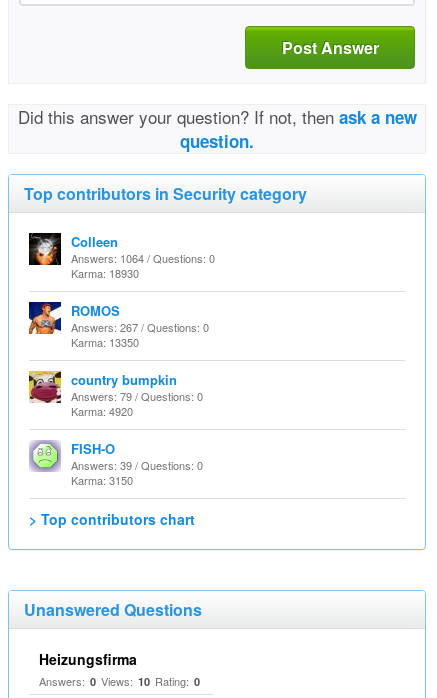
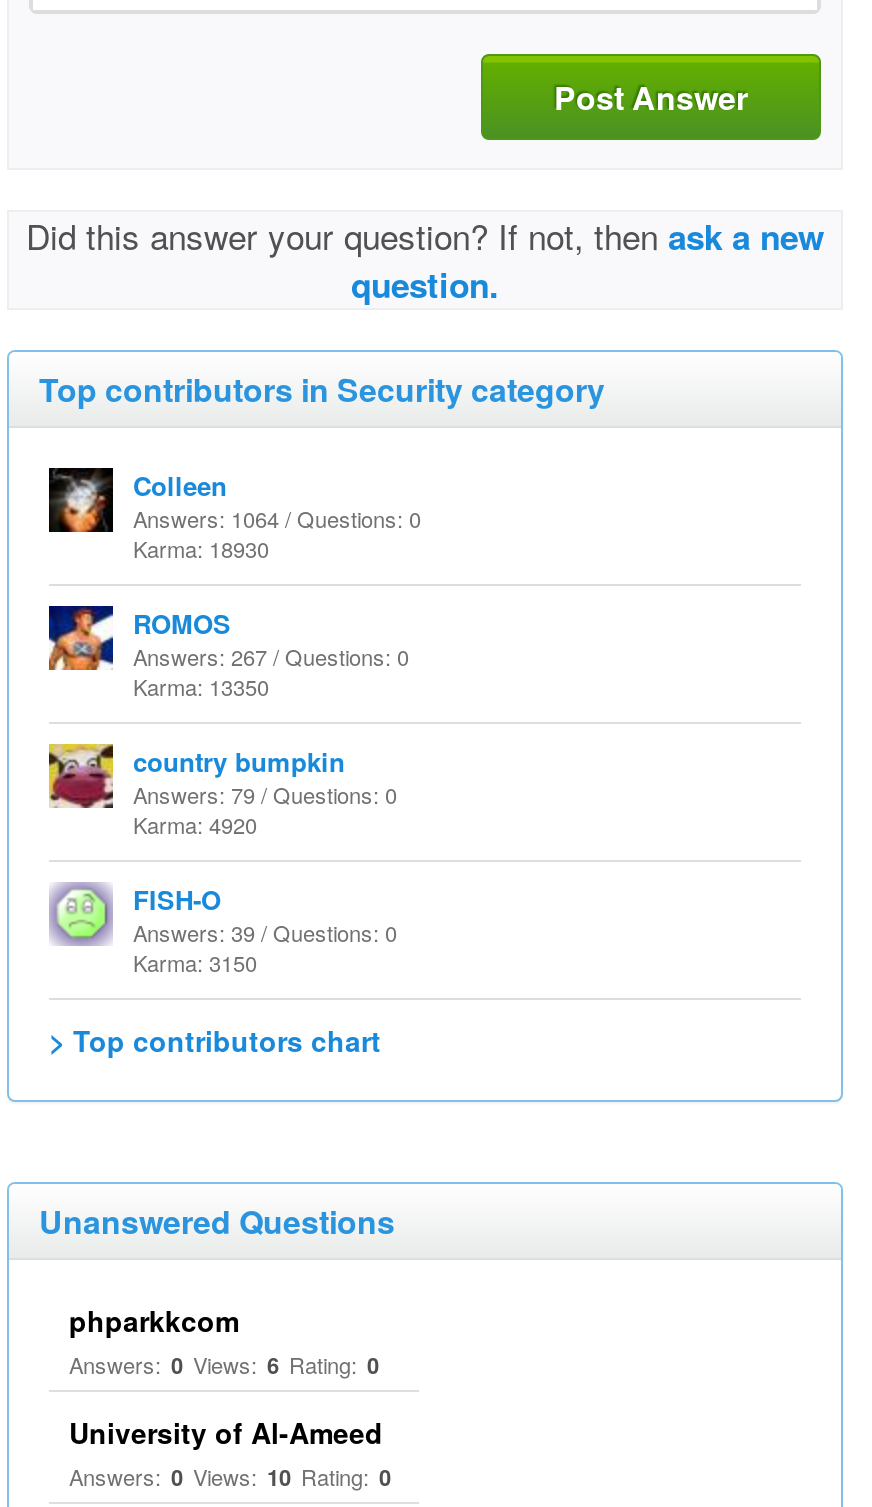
- Heizungsfirma
+ phparkkcom
+ Answers: 0 Views: 6 Rating: 0
+ University of Al-Ameed
